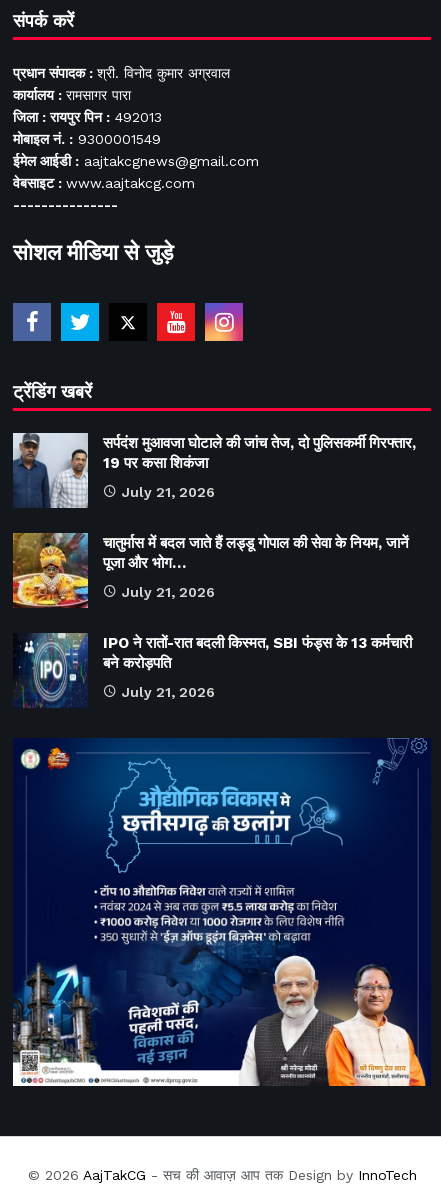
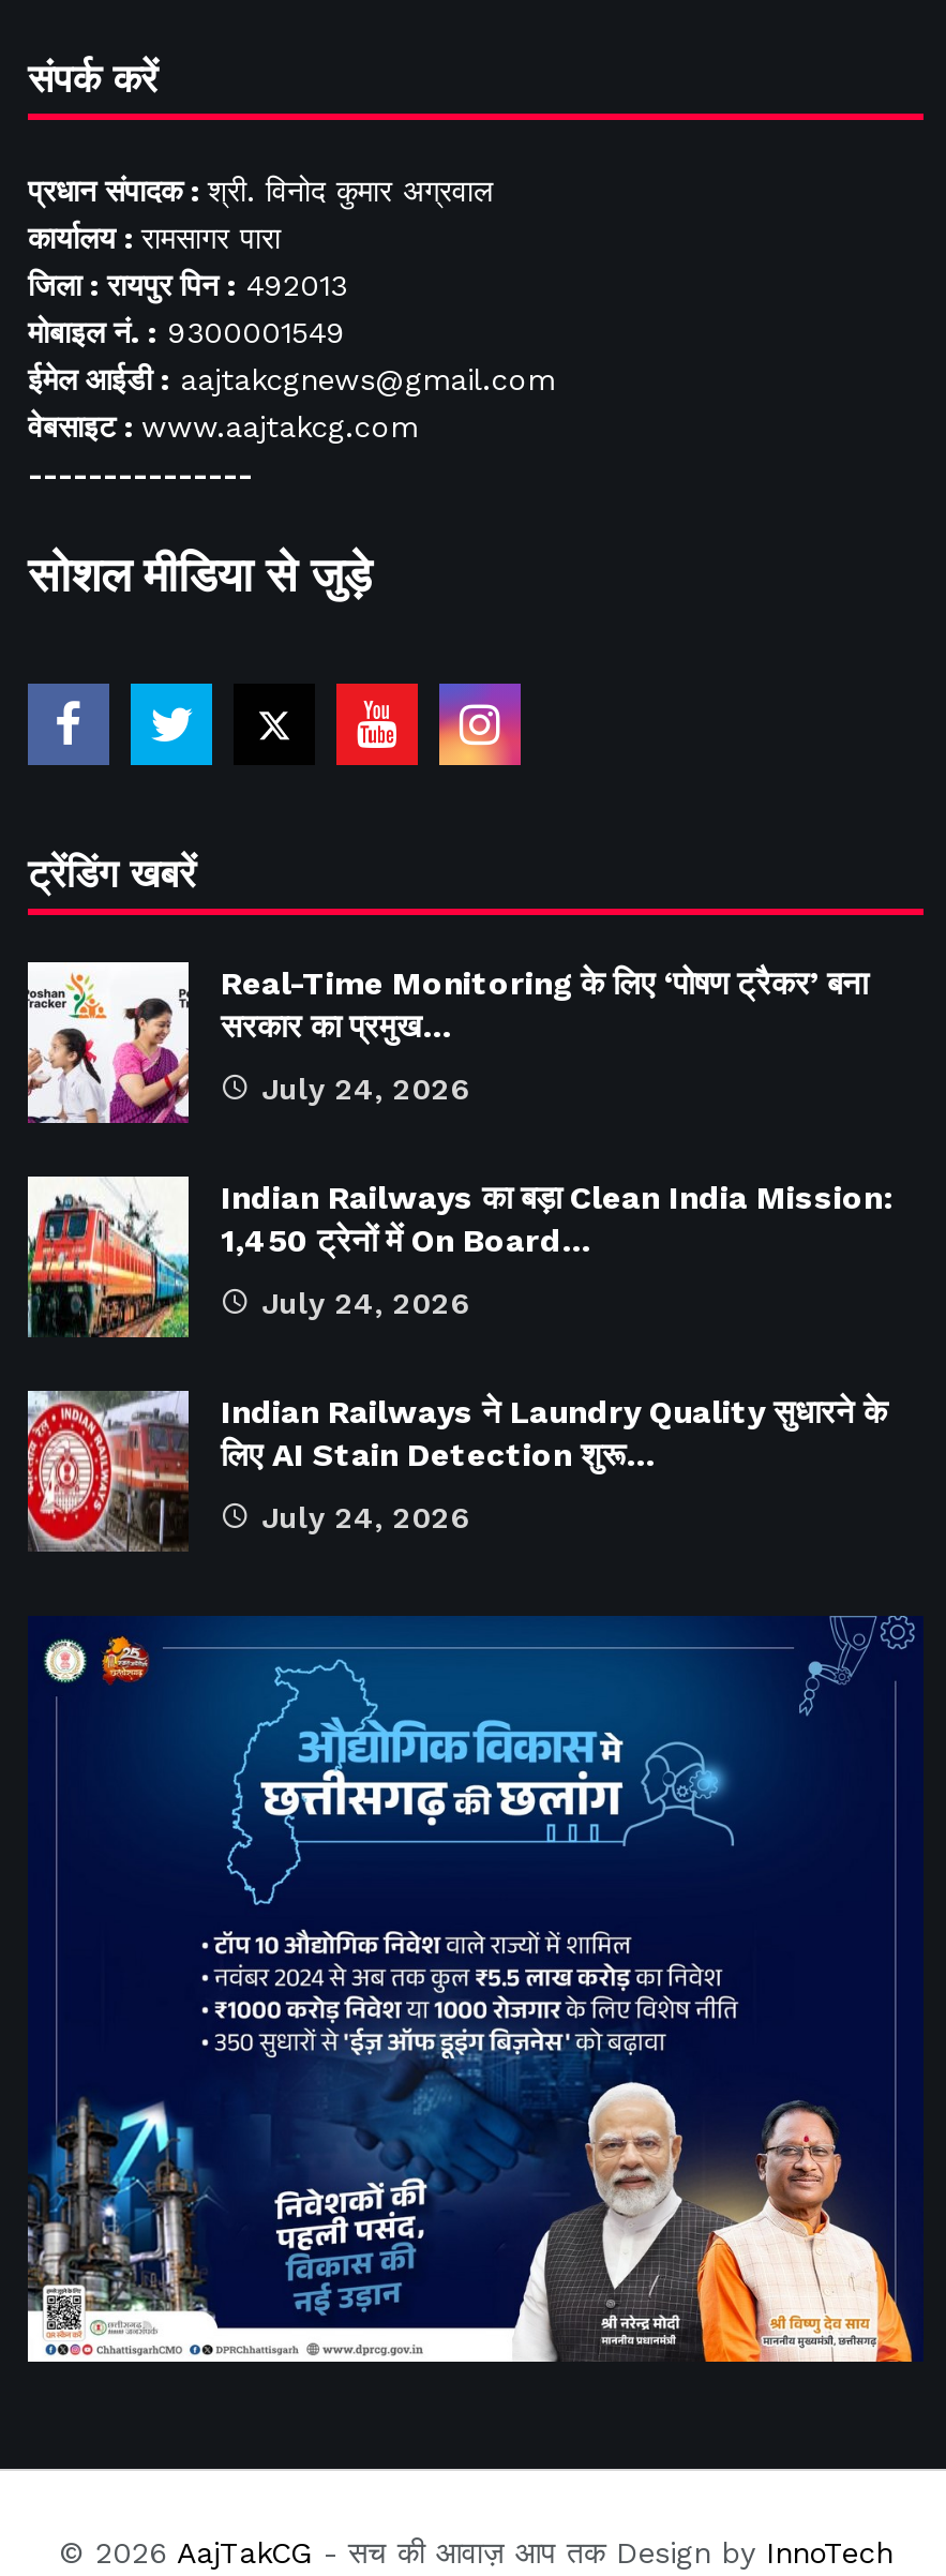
- [image]
- सर्पदंश मुआवजा घोटाले की जांच तेज, दो पुलिसकर्मी गिरफ्तार,
- 19 पर कसा शिकंजा
+ [image]
+ Real-Time Monitoring के लिए ‘पोषण ट्रैकर’ बना
+ सरकार का प्रमुख…

- July 21, 2026
+ July 24, 2026

- [image]
- चातुर्मास में बदल जाते हैं लड्डू गोपाल की सेवा के नियम, जानें
- पूजा और भोग…
+ [image]
+ Indian Railways का बड़ा Clean India Mission:
+ 1,450 ट्रेनों में On Board…

- July 21, 2026
+ July 24, 2026

- [image]
- IPO ने रातों-रात बदली किस्मत, SBI फंड्स के 13 कर्मचारी
- बने करोड़पति
+ [image]
+ Indian Railways ने Laundry Quality सुधारने के
+ लिए AI Stain Detection शुरू…

- July 21, 2026
+ July 24, 2026
